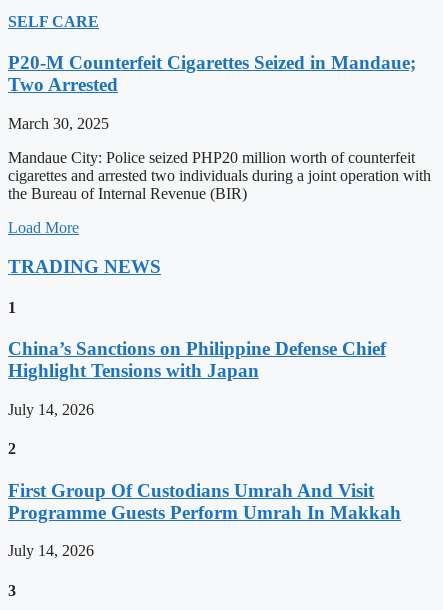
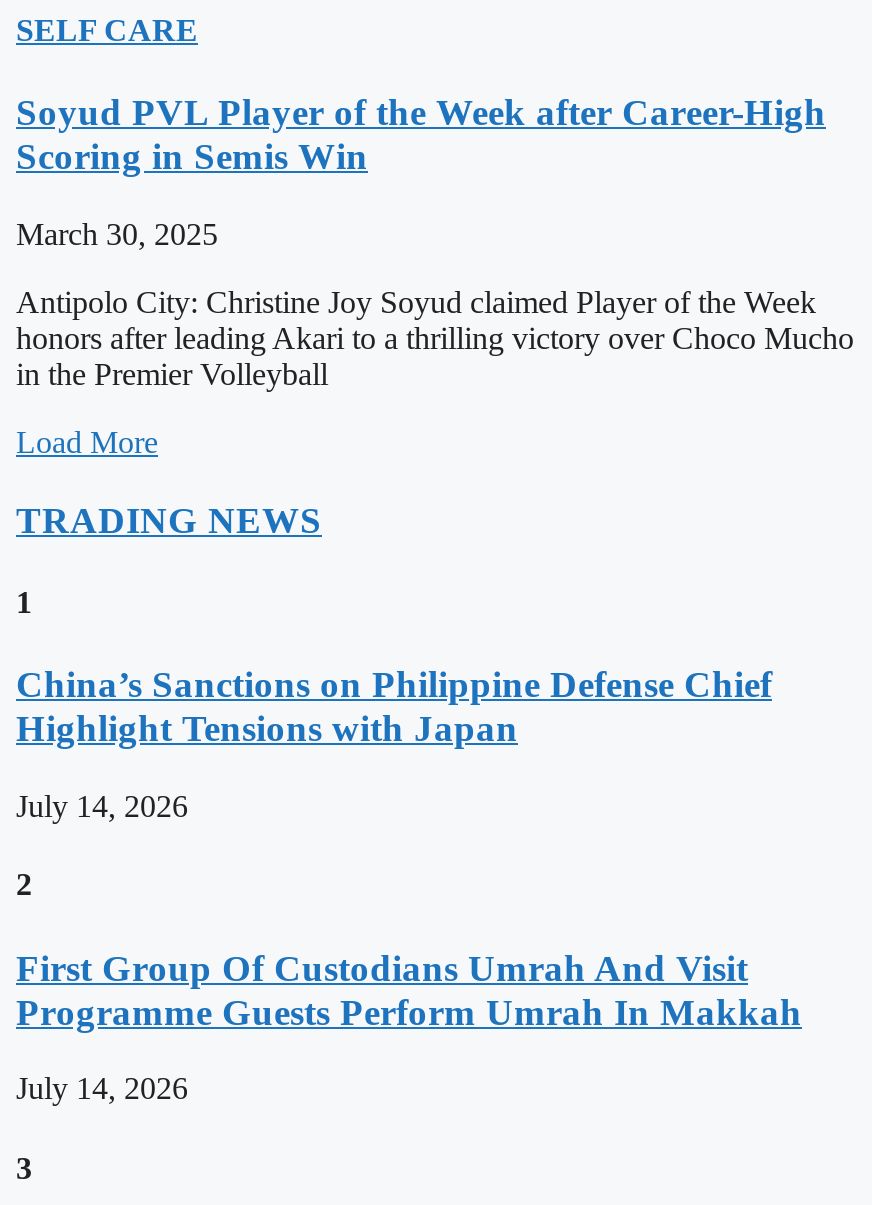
- P20-M Counterfeit Cigarettes Seized in Mandaue;
- Two Arrested
+ Soyud PVL Player of the Week after Career-High
+ Scoring in Semis Win

- Mandaue City: Police seized PHP20 million worth of counterfeit
- cigarettes and arrested two individuals during a joint operation with
- the Bureau of Internal Revenue (BIR)
+ Antipolo City: Christine Joy Soyud claimed Player of the Week
+ honors after leading Akari to a thrilling victory over Choco Mucho
+ in the Premier Volleyball
